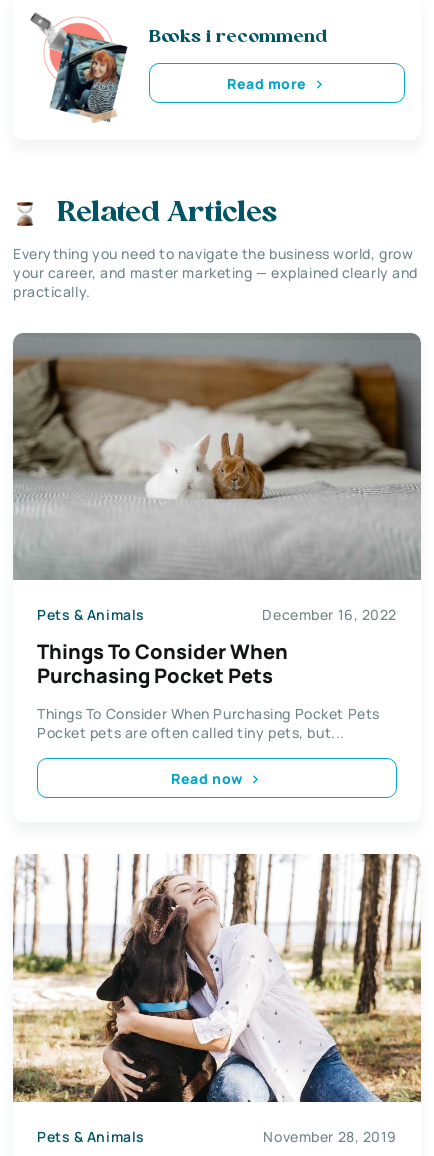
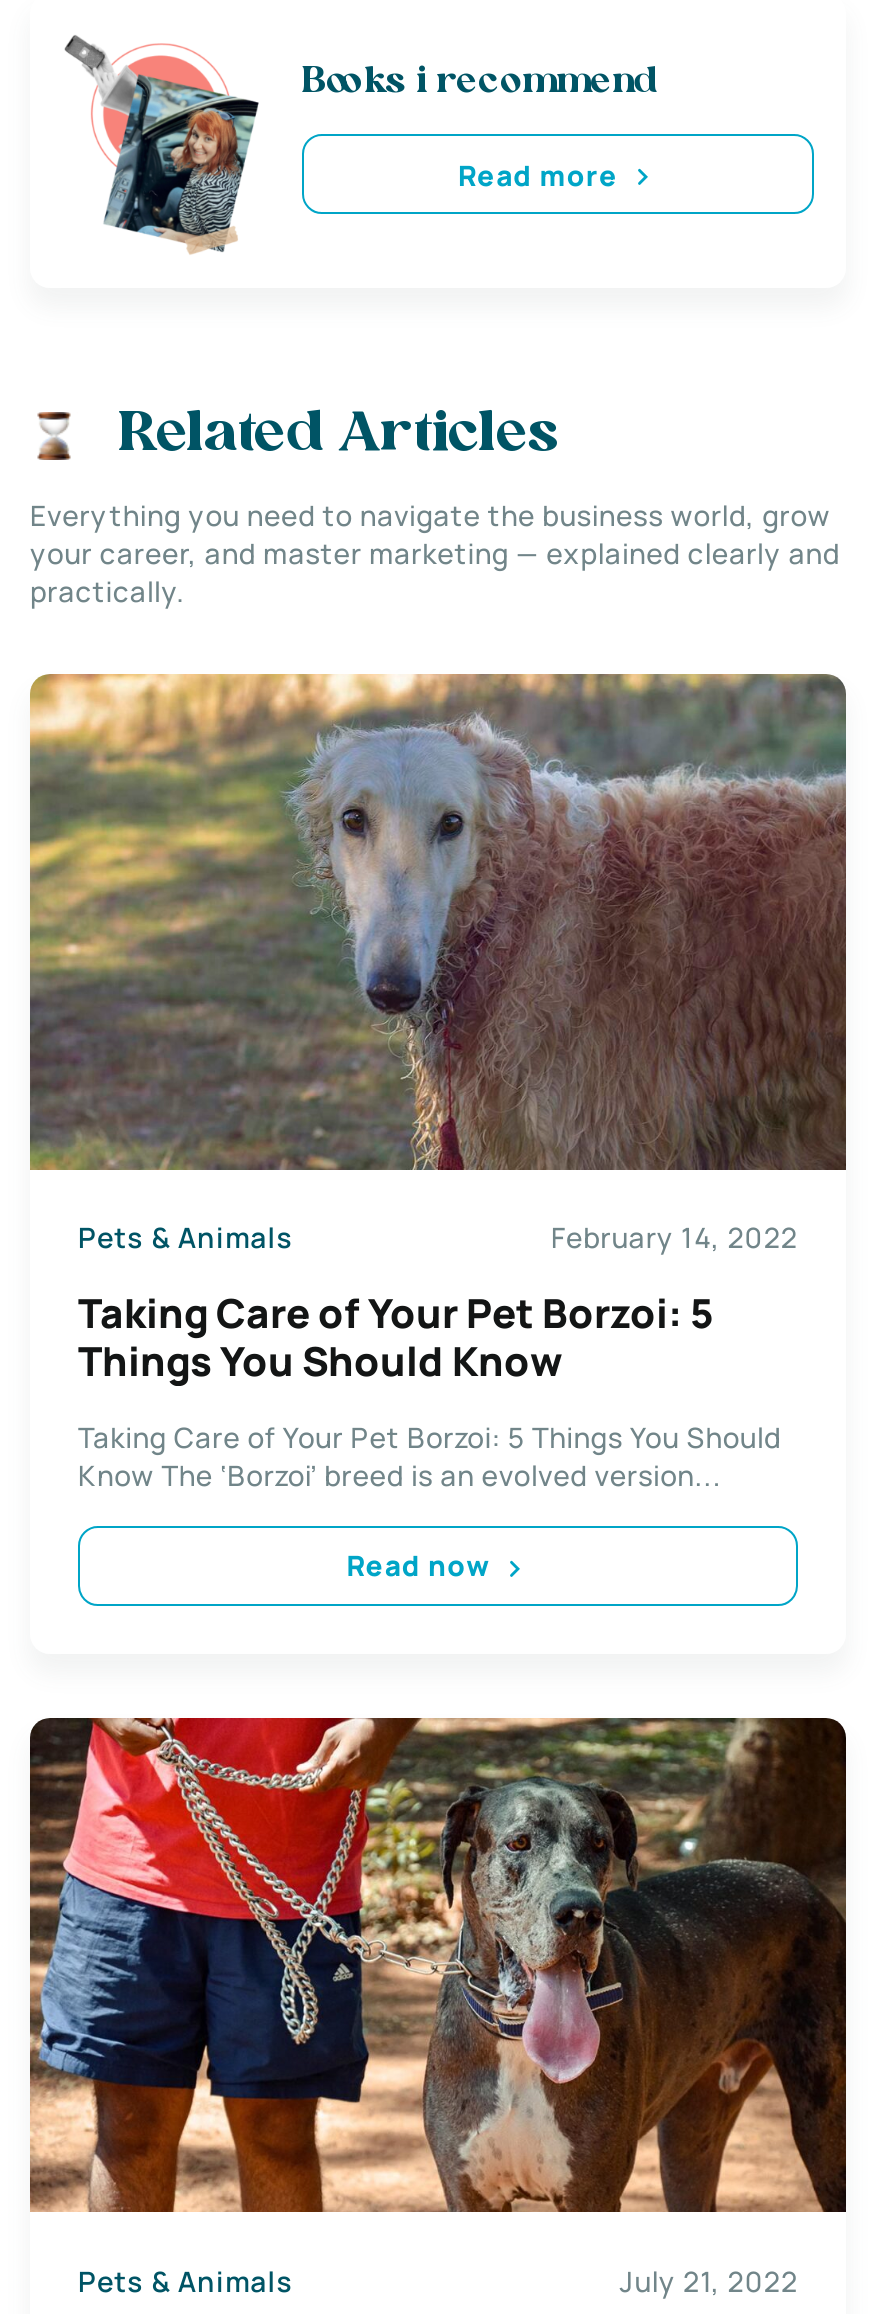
- [image]
- December 16, 2022
+ [image]
+ February 14, 2022

- Things To Consider When
- Purchasing Pocket Pets
+ Taking Care of Your Pet Borzoi: 5
+ Things You Should Know

- Things To Consider When Purchasing Pocket Pets
- Pocket pets are often called tiny pets, but...
+ Taking Care of Your Pet Borzoi: 5 Things You Should
+ Know The ‘Borzoi’ breed is an evolved version...

- [image]
- November 28, 2019
+ [image]
+ July 21, 2022
